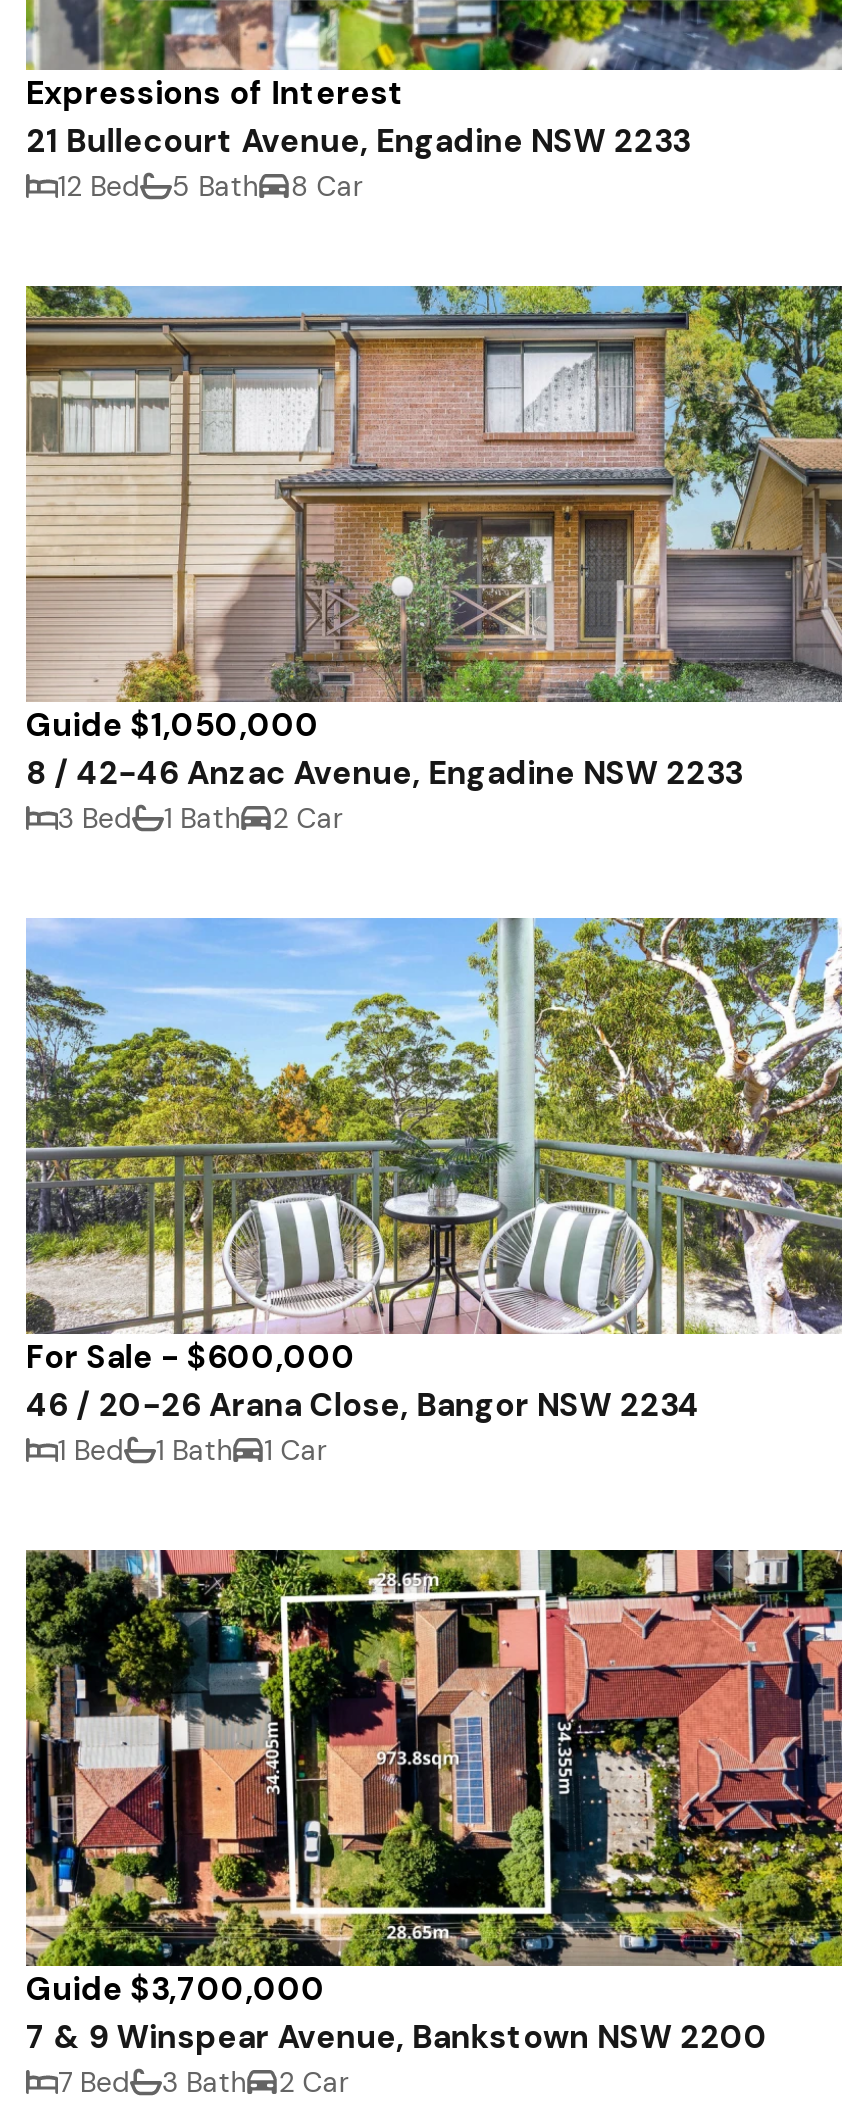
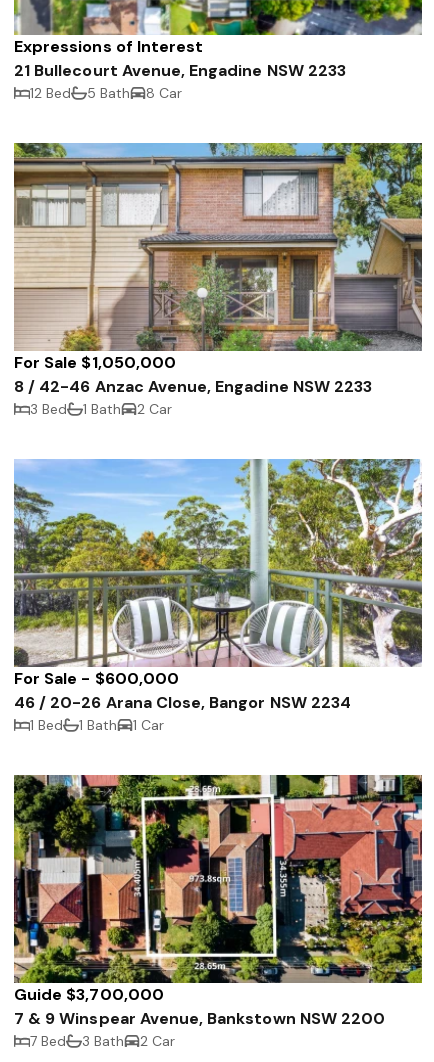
- Guide $1,050,000
+ For Sale $1,050,000
